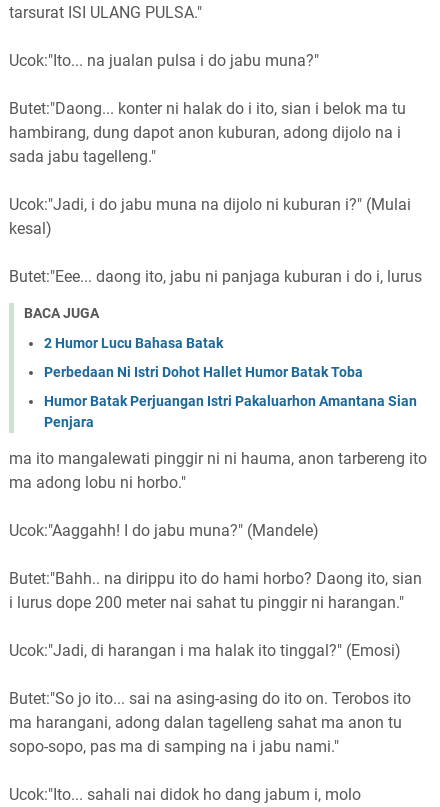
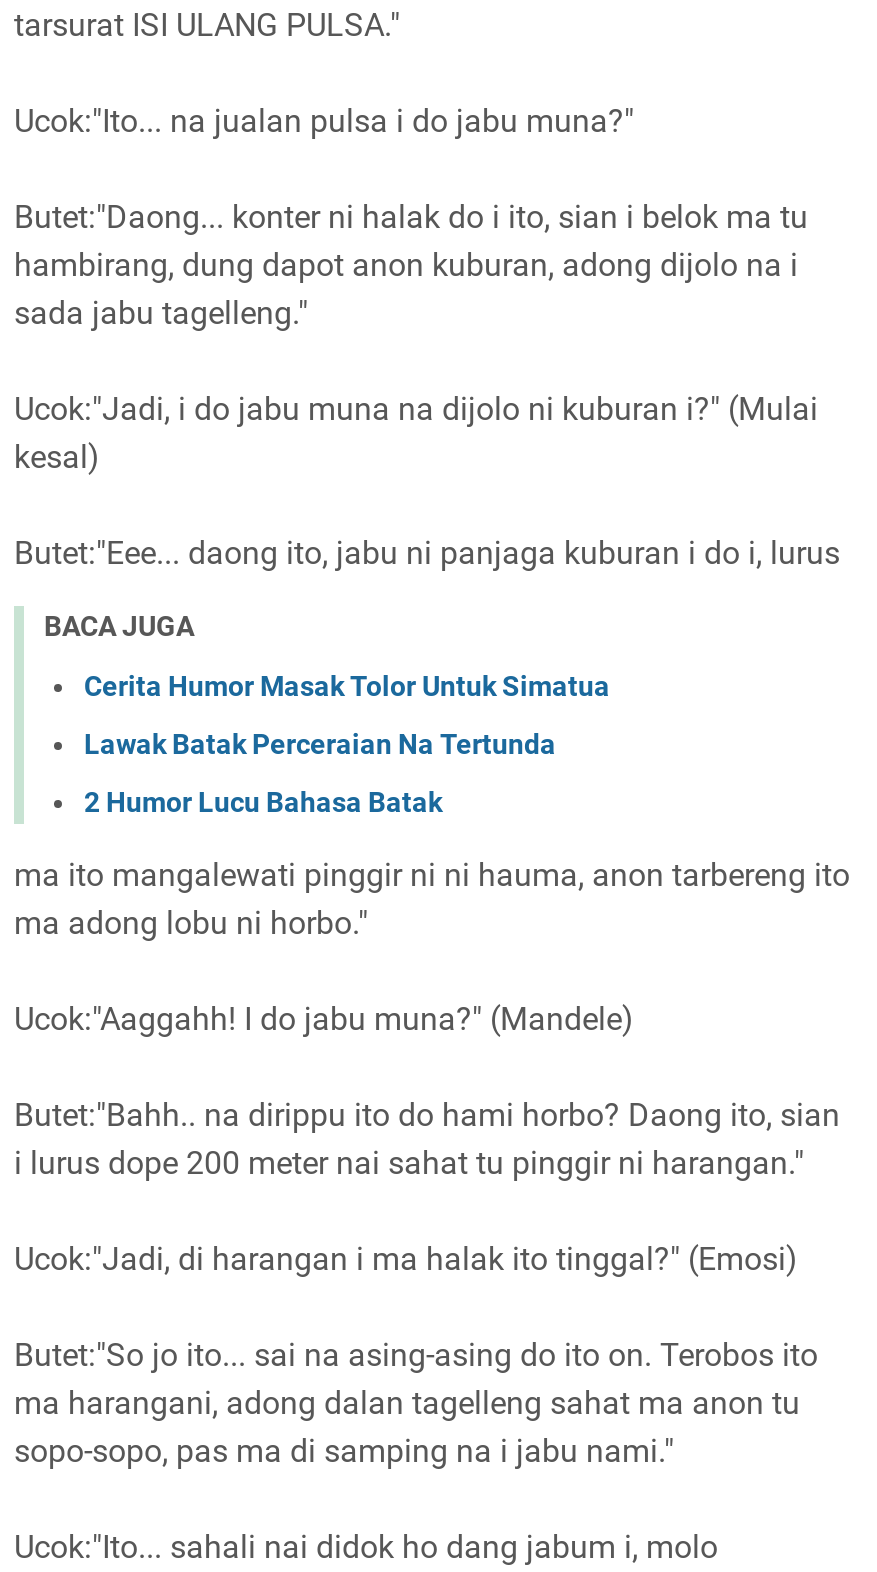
+ Cerita Humor Masak Tolor Untuk Simatua
+ Lawak Batak Perceraian Na Tertunda

moved down: 2 Humor Lucu Bahasa Batak

- Perbedaan Ni Istri Dohot Hallet Humor Batak Toba
- Humor Batak Perjuangan Istri Pakaluarhon Amantana Sian
- Penjara
